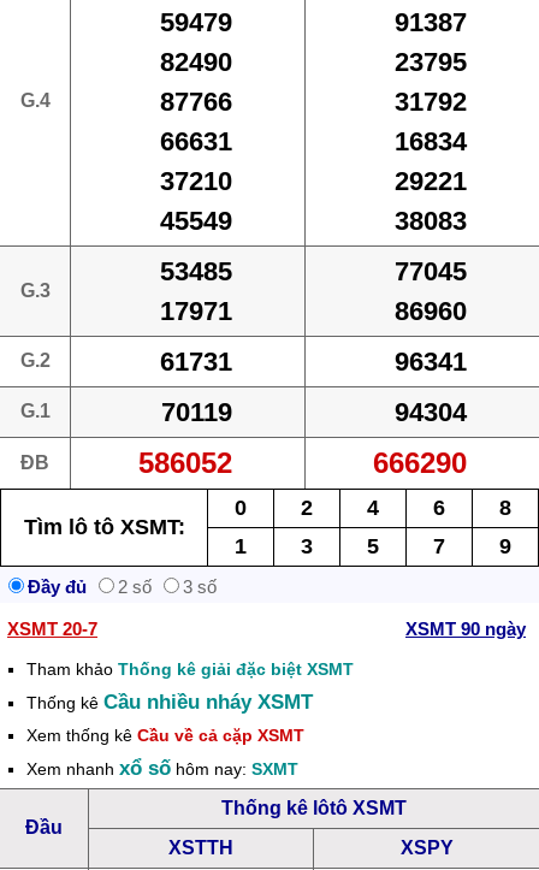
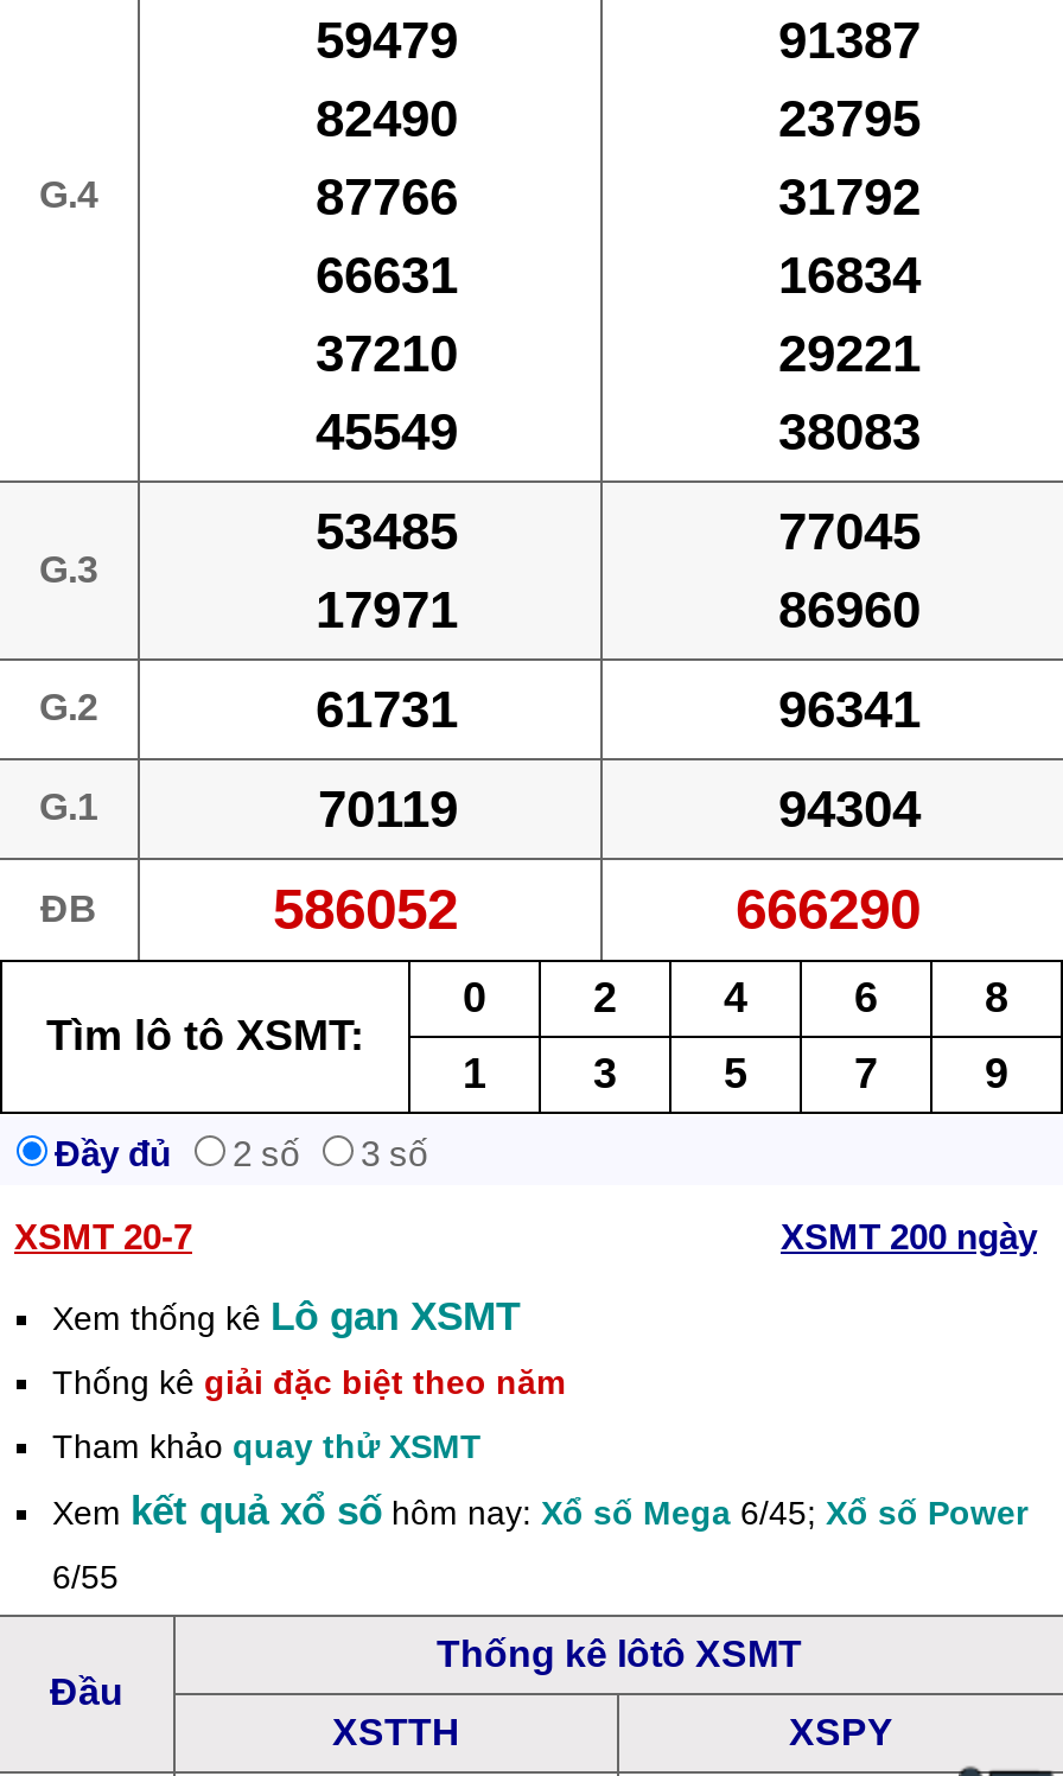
- XSMT 90 ngày
- Tham khảo Thống kê giải đặc biệt XSMT
- Thống kê Cầu nhiều nháy XSMT
- Xem thống kê Cầu về cả cặp XSMT
- Xem nhanh xổ số hôm nay: SXMT
+ XSMT 200 ngày
+ Xem thống kê Lô gan XSMT
+ Thống kê giải đặc biệt theo năm
+ Tham khảo quay thử XSMT
+ Xem kết quả xổ số hôm nay: Xổ số Mega 6/45; Xổ số Power
+ 6/55
